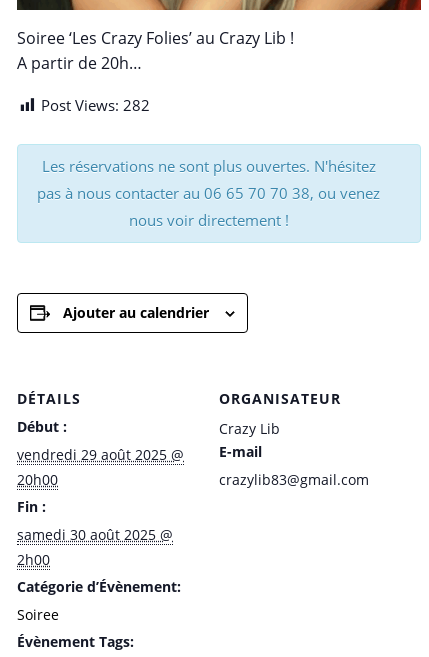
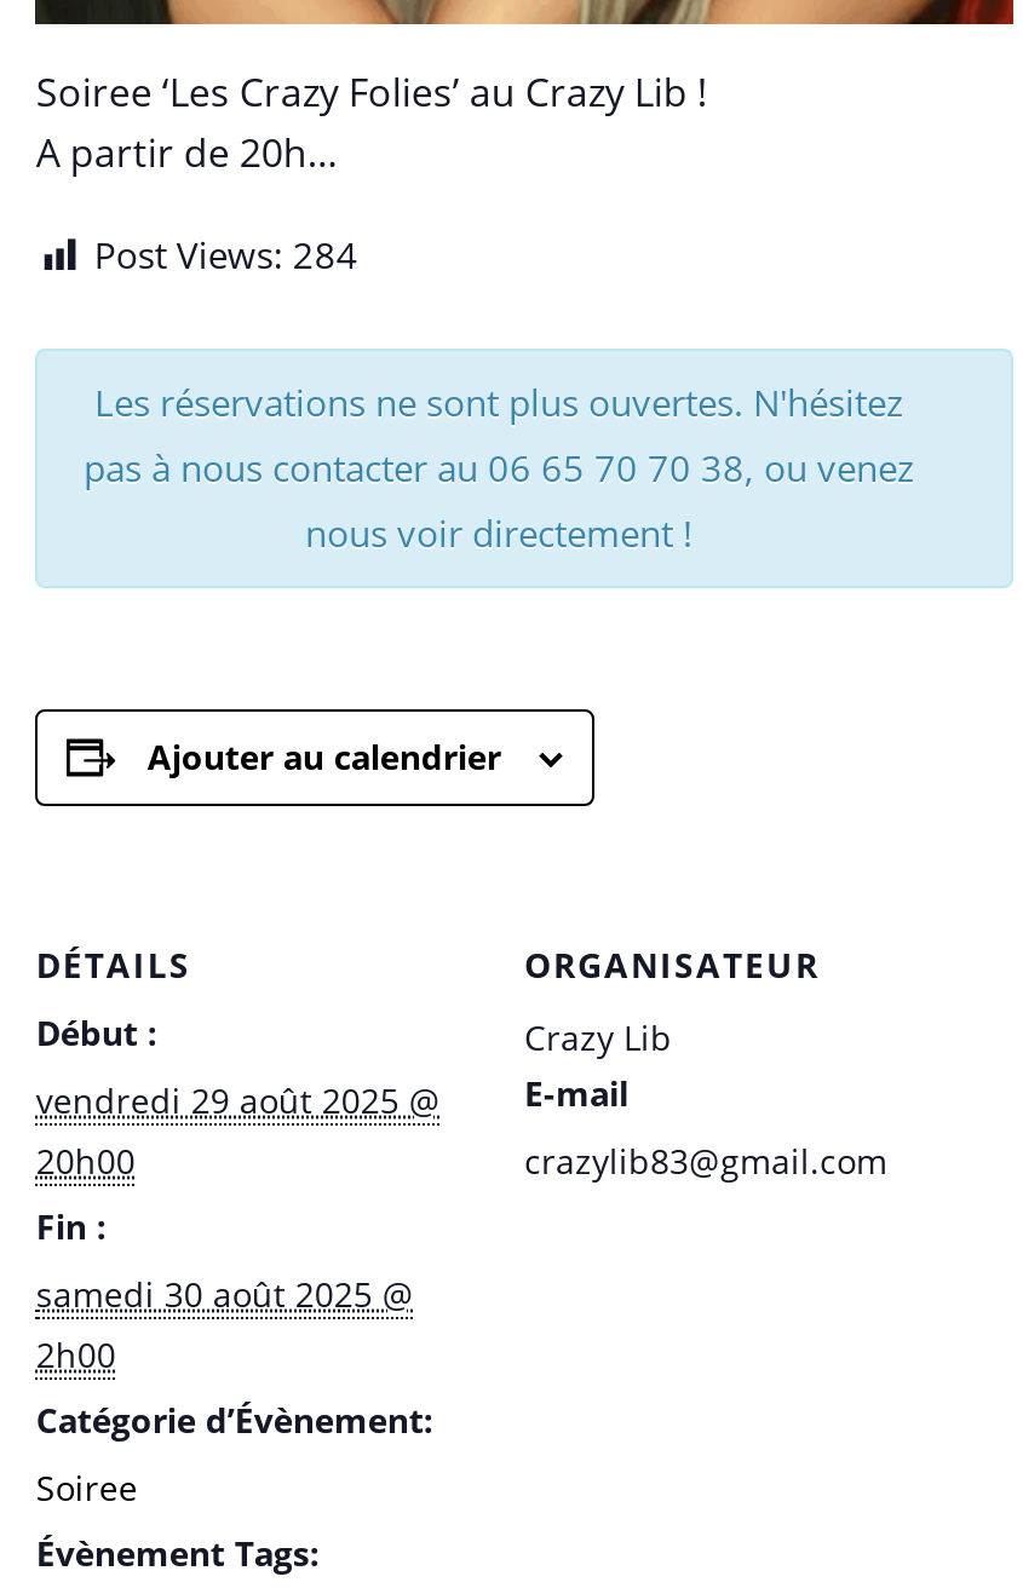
- Post Views: 282
+ Post Views: 284
